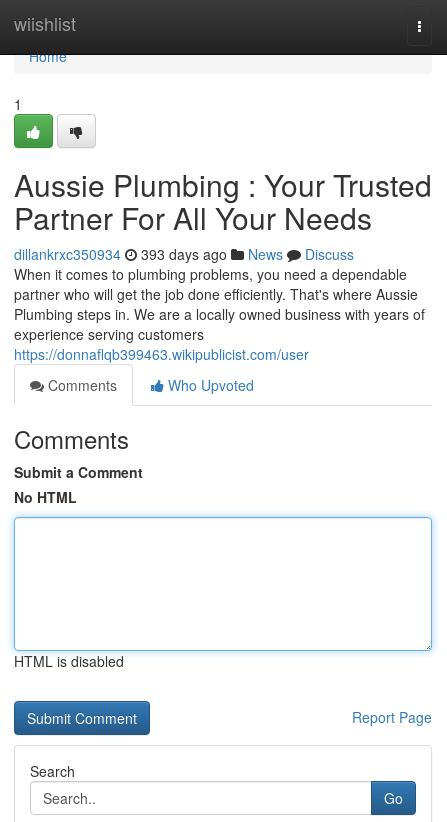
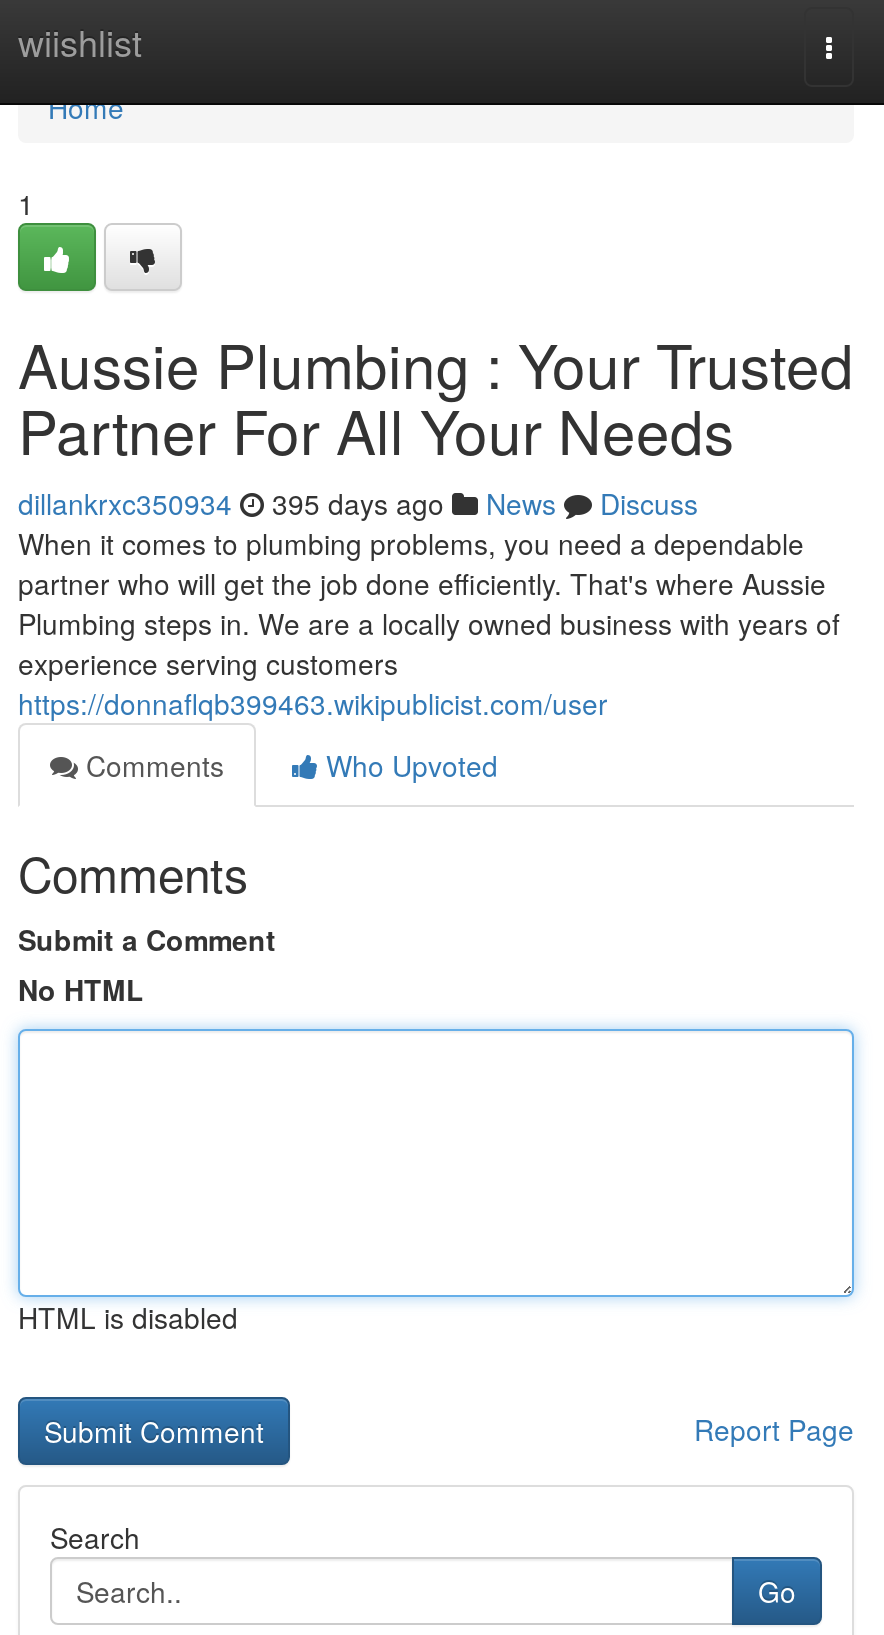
- dillankrxc350934 393 days ago News Discuss
+ dillankrxc350934 395 days ago News Discuss
